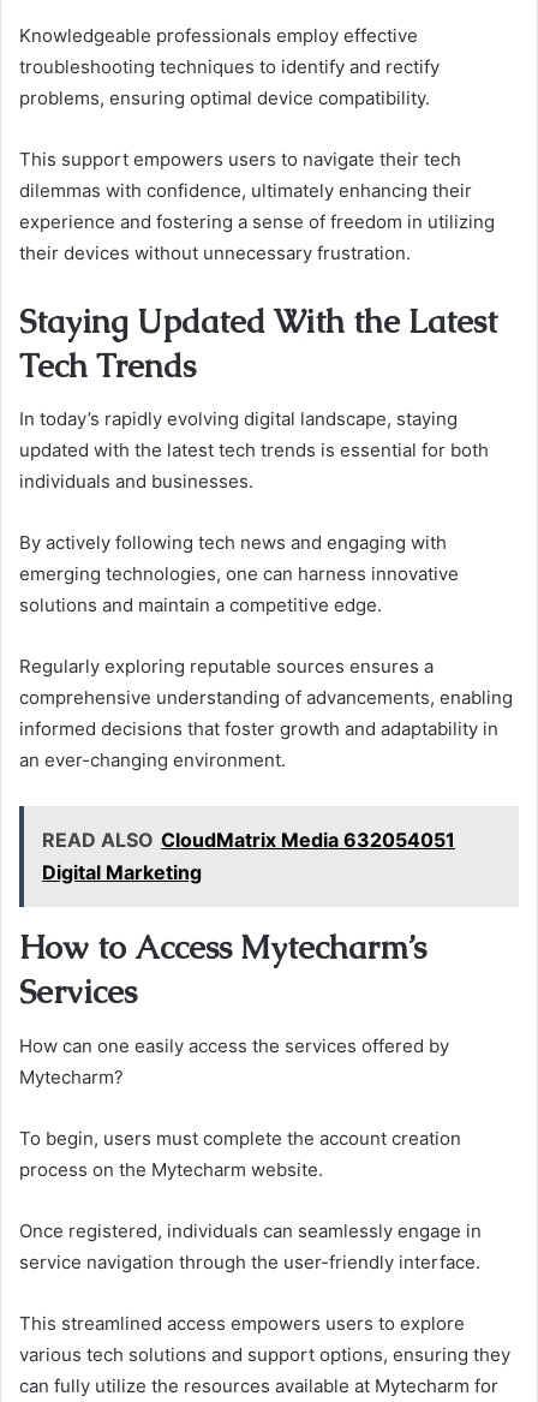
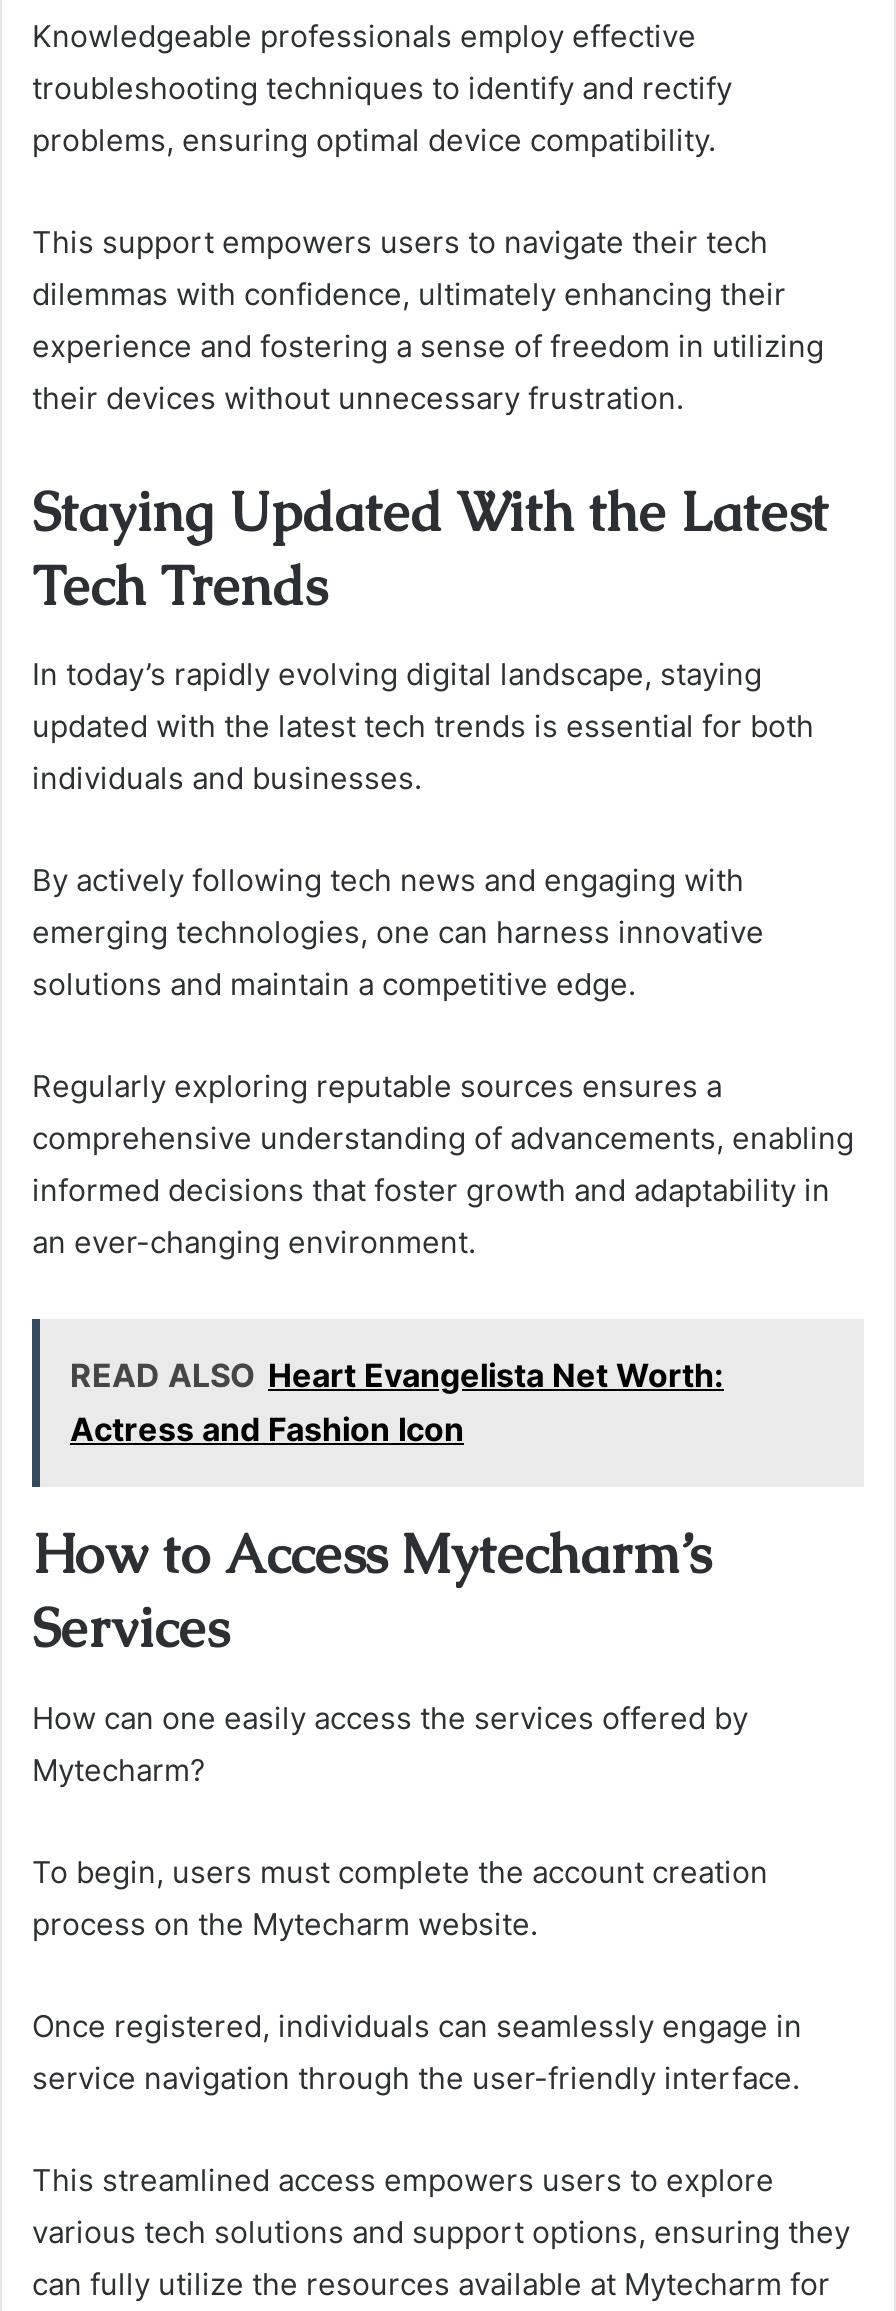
- READ ALSO CloudMatrix Media 632054051
- Digital Marketing
+ READ ALSO Heart Evangelista Net Worth:
+ Actress and Fashion Icon
